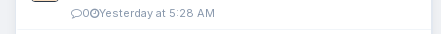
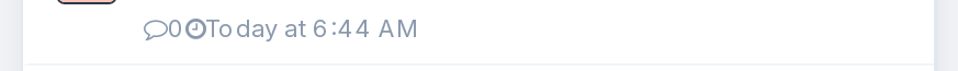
- Yesterday at 5:28 AM
+ Today at 6:44 AM
